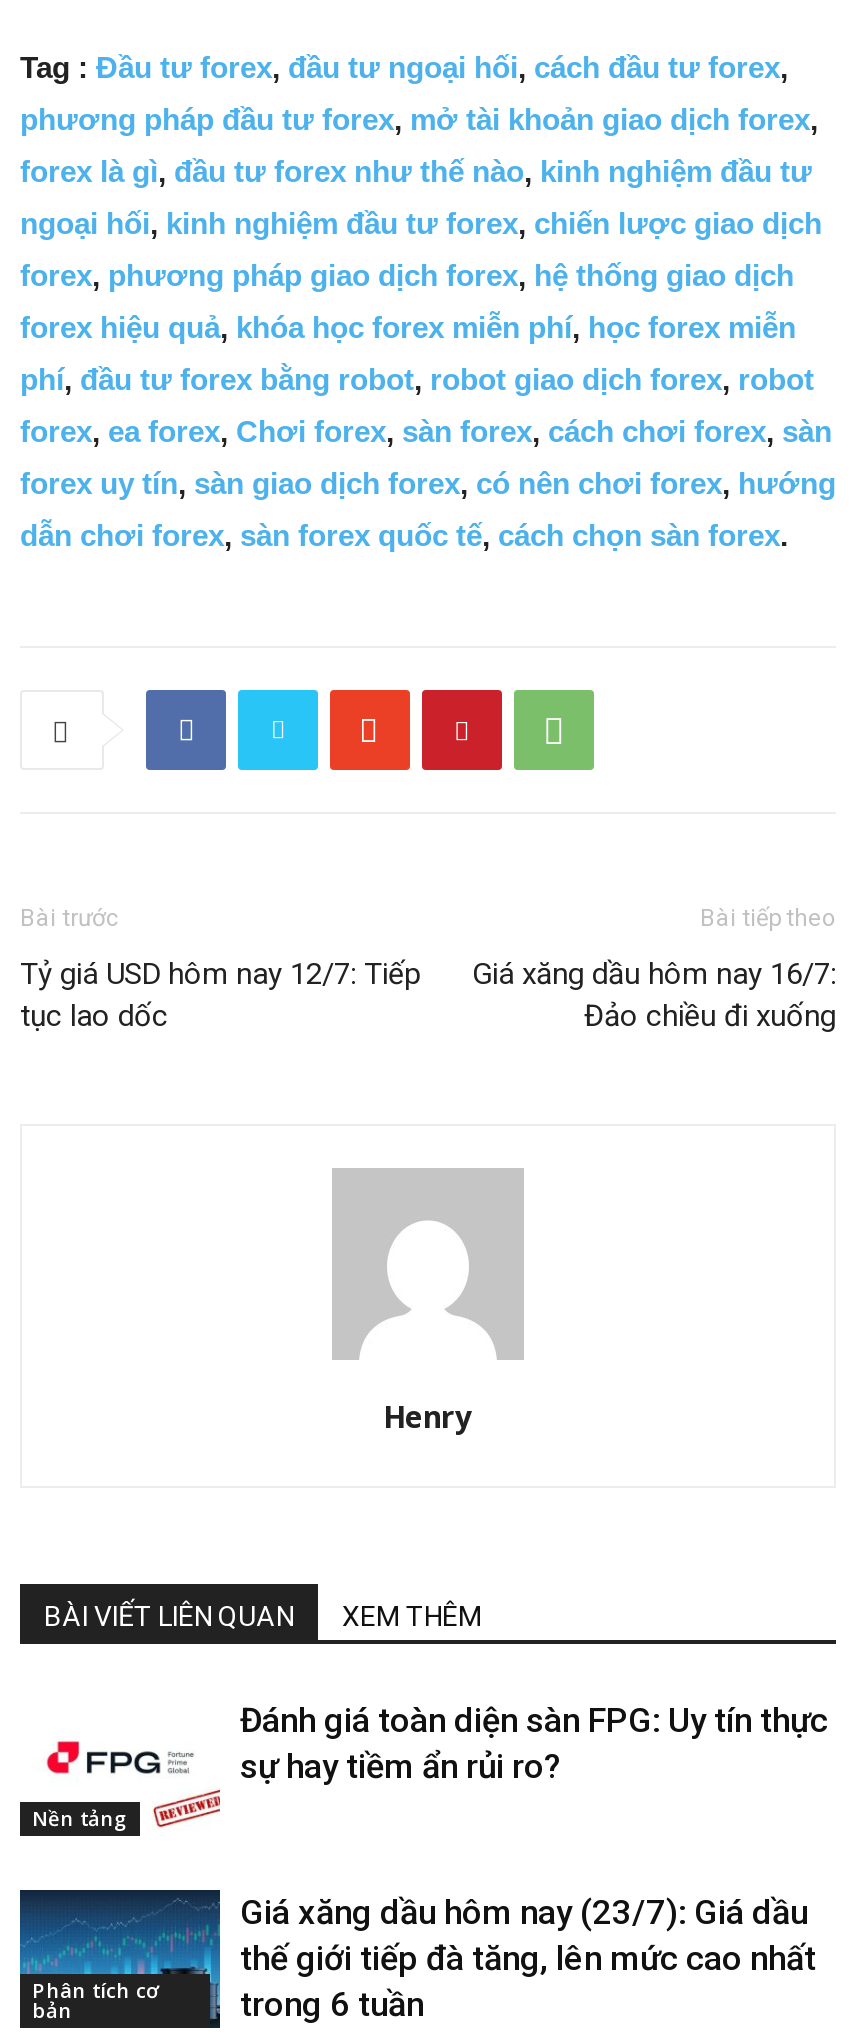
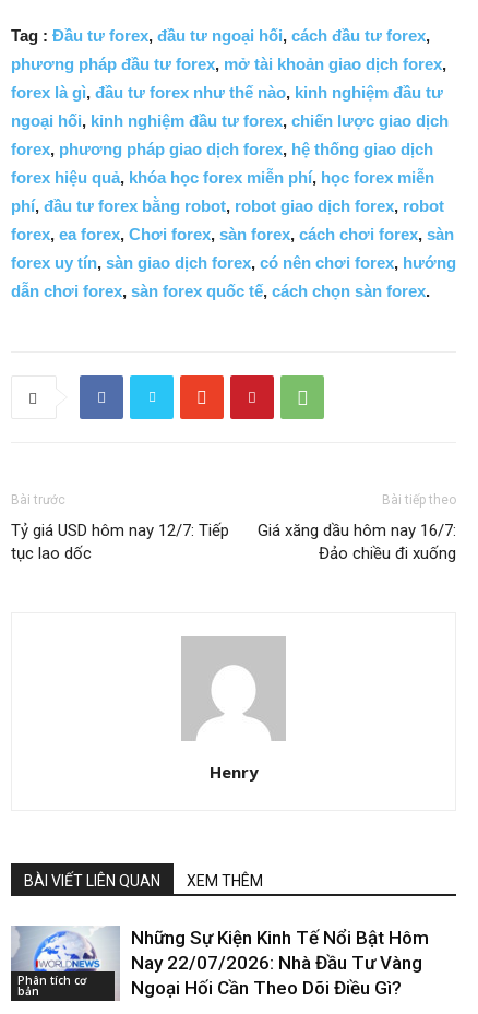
- Đánh giá toàn diện sàn FPG: Uy tín thực
- sự hay tiềm ẩn rủi ro?

- Nền tảng

- [image]
- Giá xăng dầu hôm nay (23/7): Giá dầu
- thế giới tiếp đà tăng, lên mức cao nhất
- trong 6 tuần
+ [image]
+ Những Sự Kiện Kinh Tế Nổi Bật Hôm
+ Nay 22/07/2026: Nhà Đầu Tư Vàng
+ Ngoại Hối Cần Theo Dõi Điều Gì?
